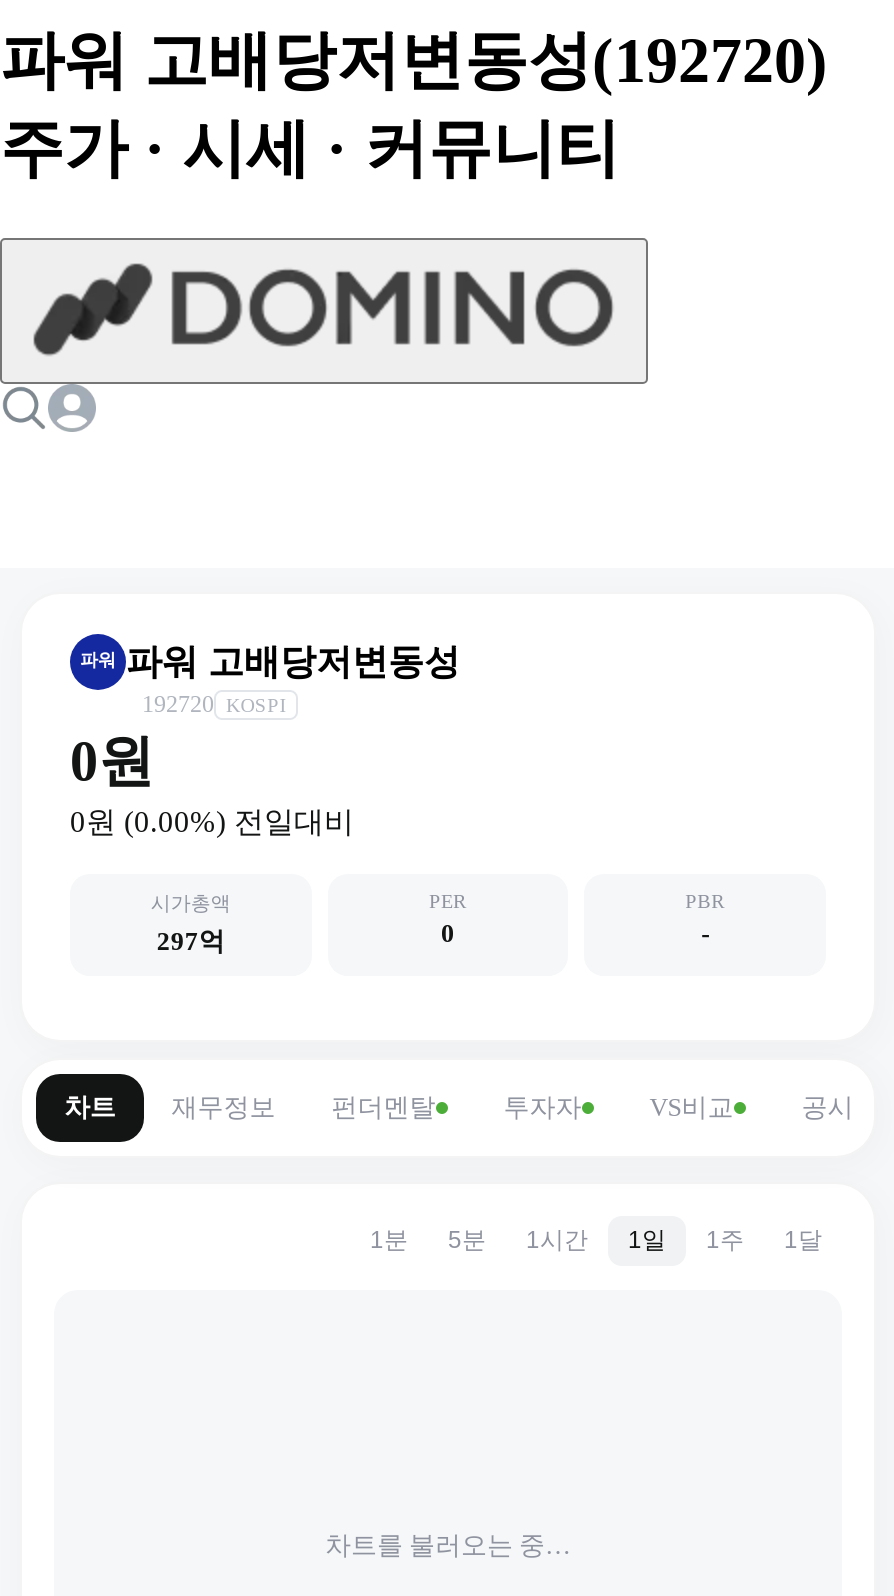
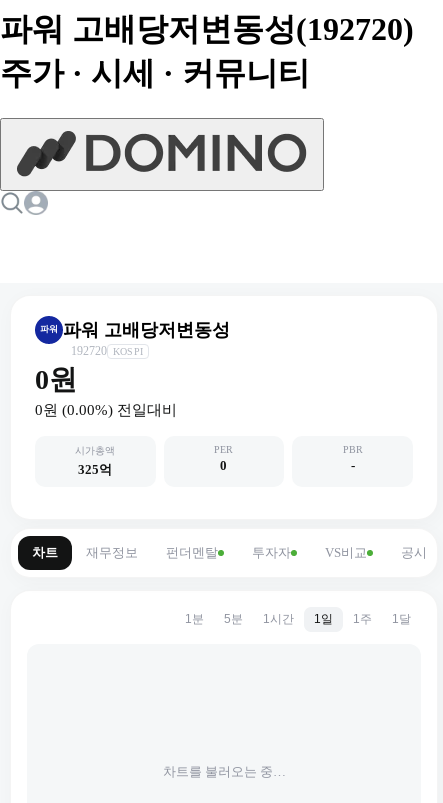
- 297억
+ 325억
